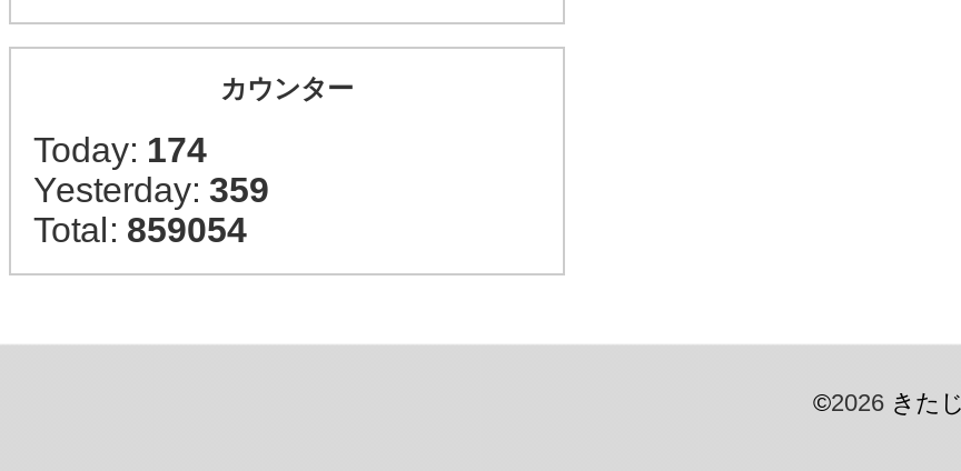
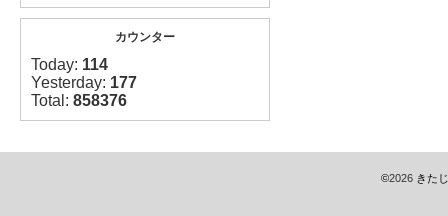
- Today: 174
+ Today: 114

- Yesterday: 359
+ Yesterday: 177

- Total: 859054
+ Total: 858376
